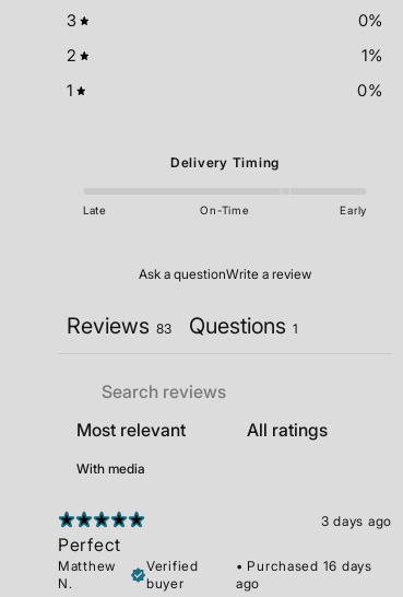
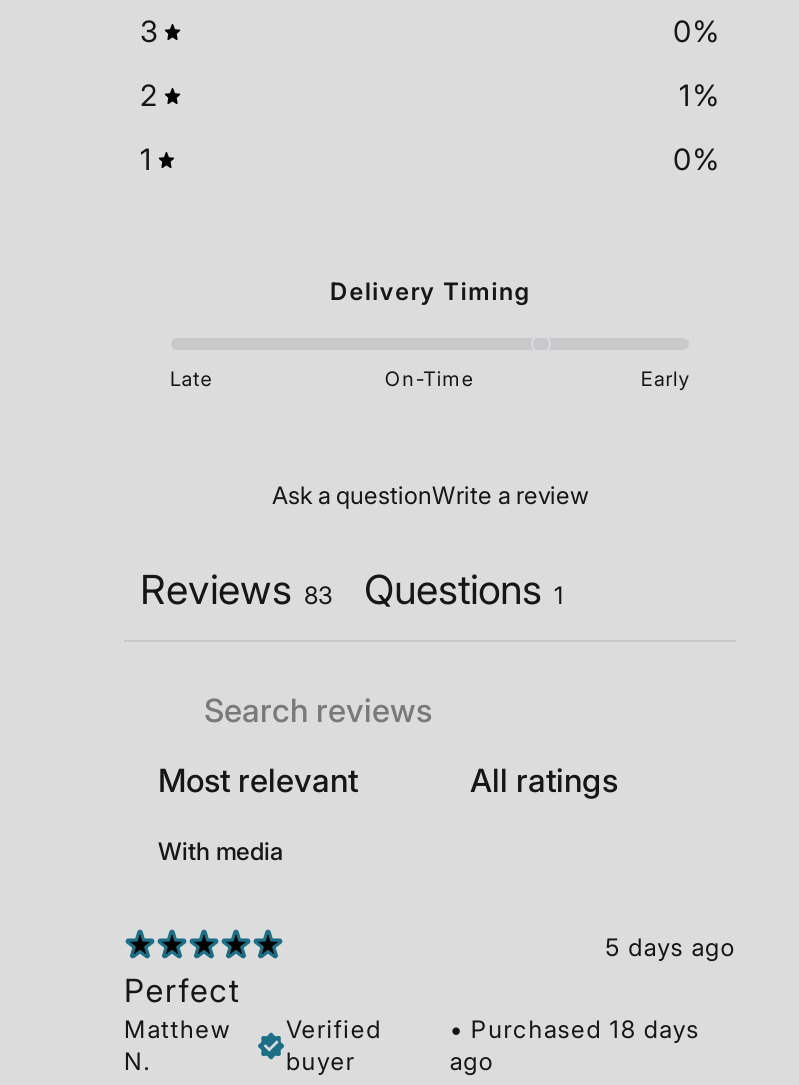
- 3 days ago
+ 5 days ago

- • Purchased 16 days
+ • Purchased 18 days
